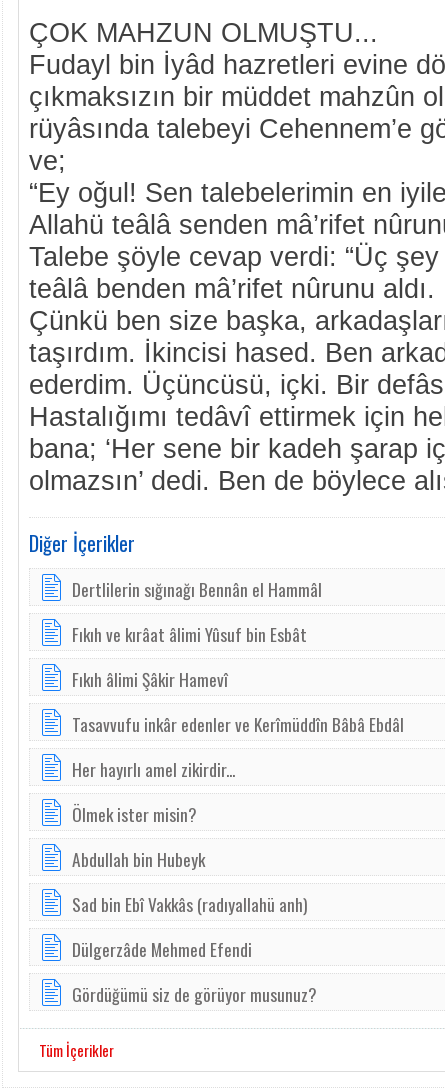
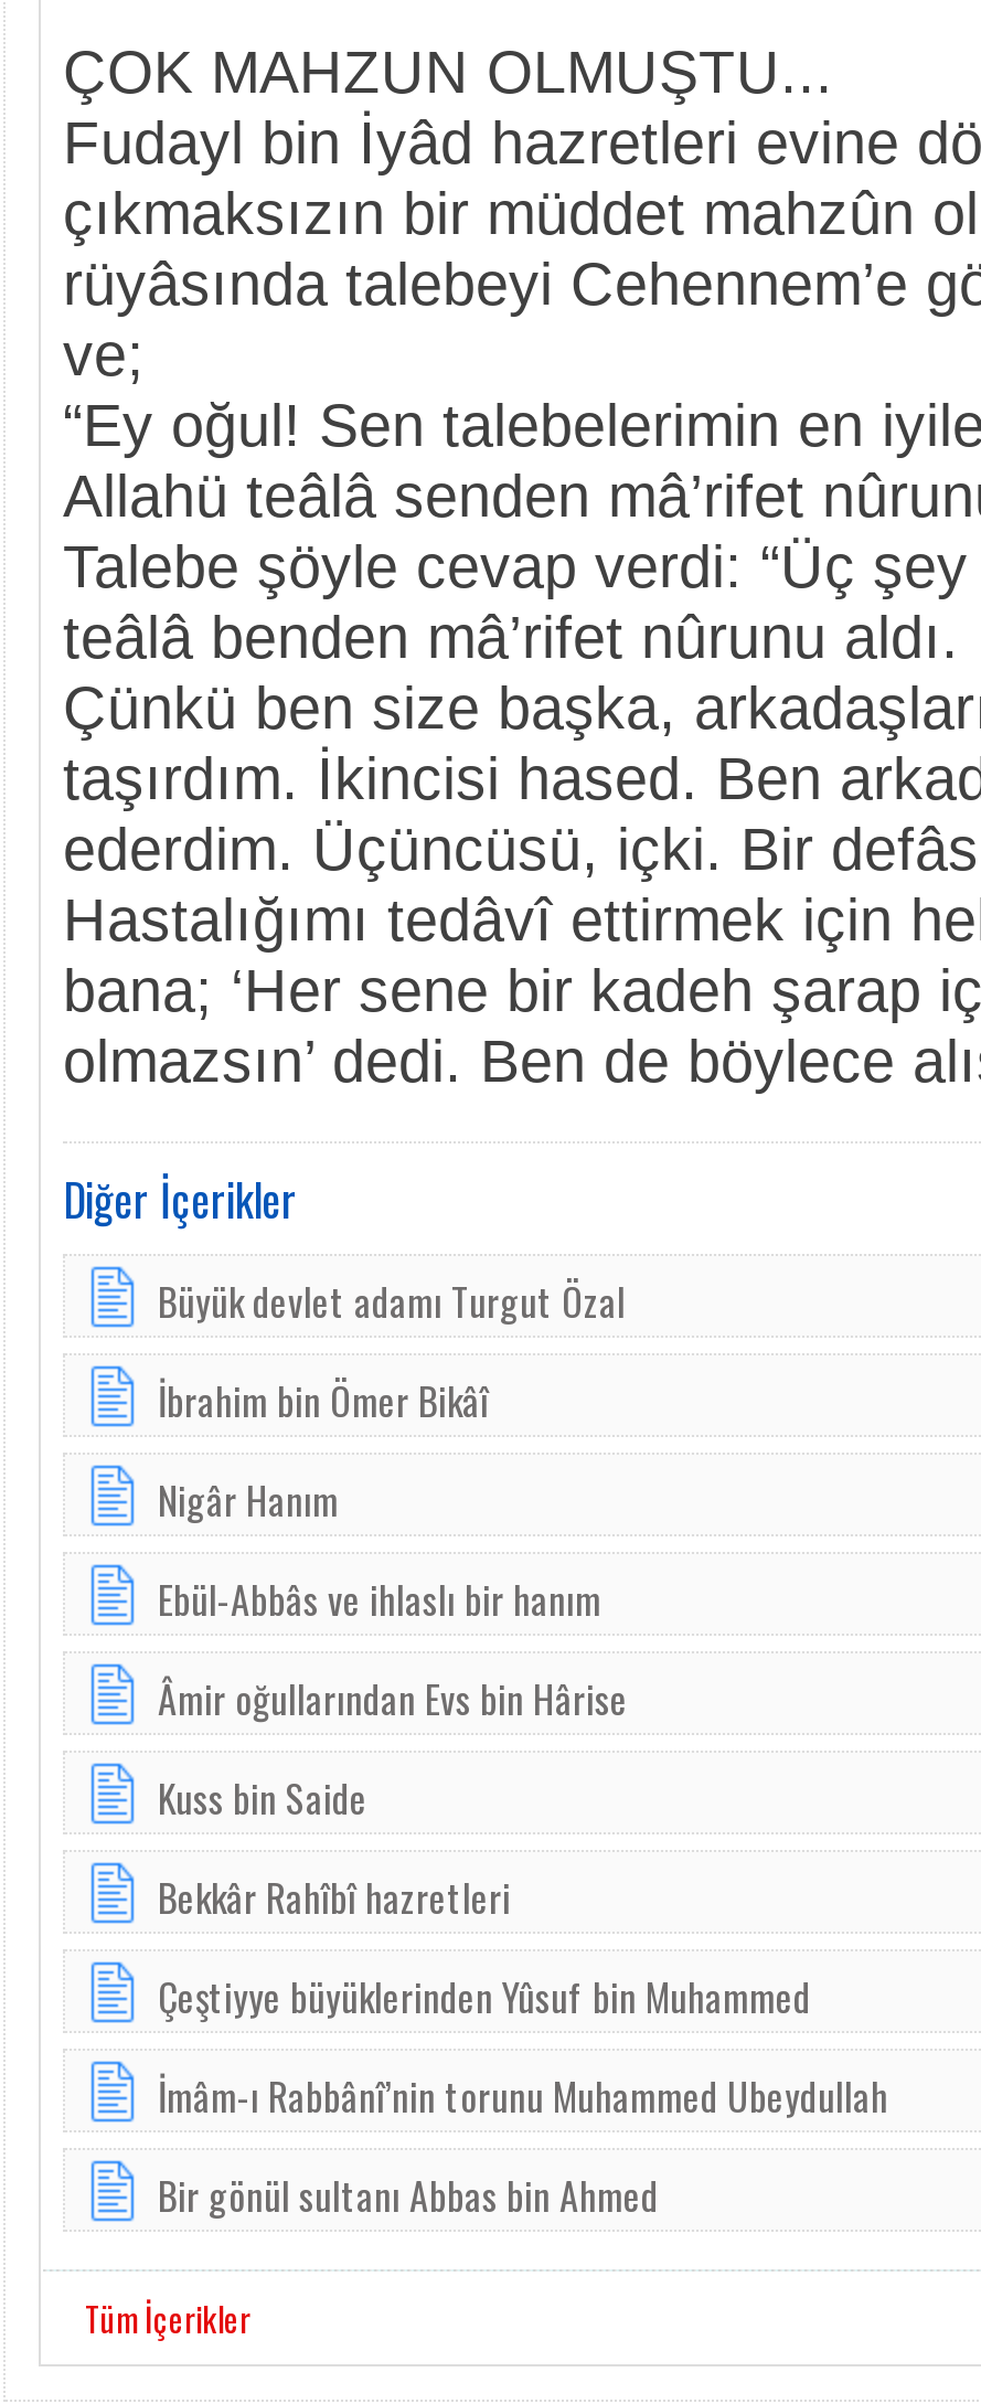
- Dertlilerin sığınağı Bennân el Hammâl
+ Büyük devlet adamı Turgut Özal

- Fıkıh ve kırâat âlimi Yûsuf bin Esbât
+ İbrahim bin Ömer Bikâî

- Fıkıh âlimi Şâkir Hamevî
+ Nigâr Hanım

- Tasavvufu inkâr edenler ve Kerîmüddîn Bâbâ Ebdâl
+ Ebül-Abbâs ve ihlaslı bir hanım

- Her hayırlı amel zikirdir...
+ Âmir oğullarından Evs bin Hârise

- Ölmek ister misin?
+ Kuss bin Saide

- Abdullah bin Hubeyk
+ Bekkâr Rahîbî hazretleri

- Sad bin Ebî Vakkâs (radıyallahü anh)
+ Çeştiyye büyüklerinden Yûsuf bin Muhammed

- Dülgerzâde Mehmed Efendi
+ İmâm-ı Rabbânî’nin torunu Muhammed Ubeydullah

- Gördüğümü siz de görüyor musunuz?
+ Bir gönül sultanı Abbas bin Ahmed
